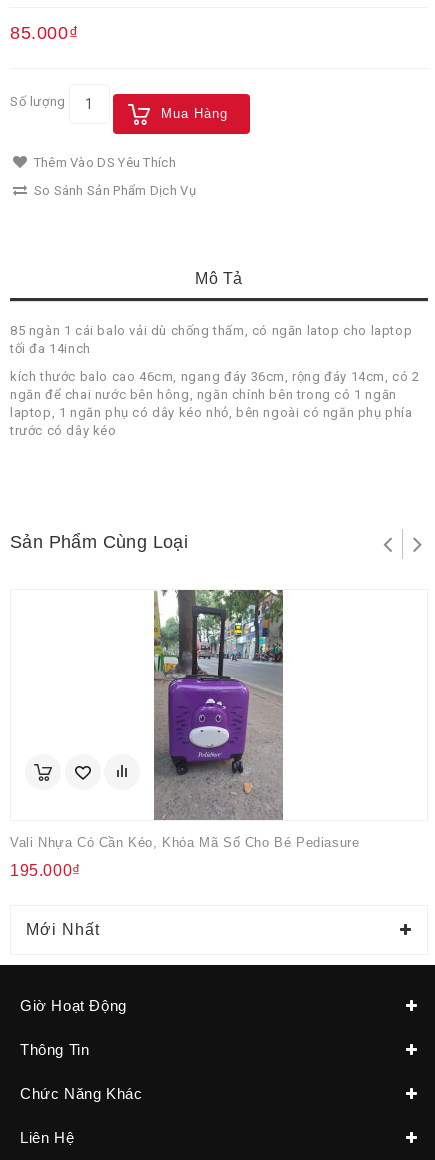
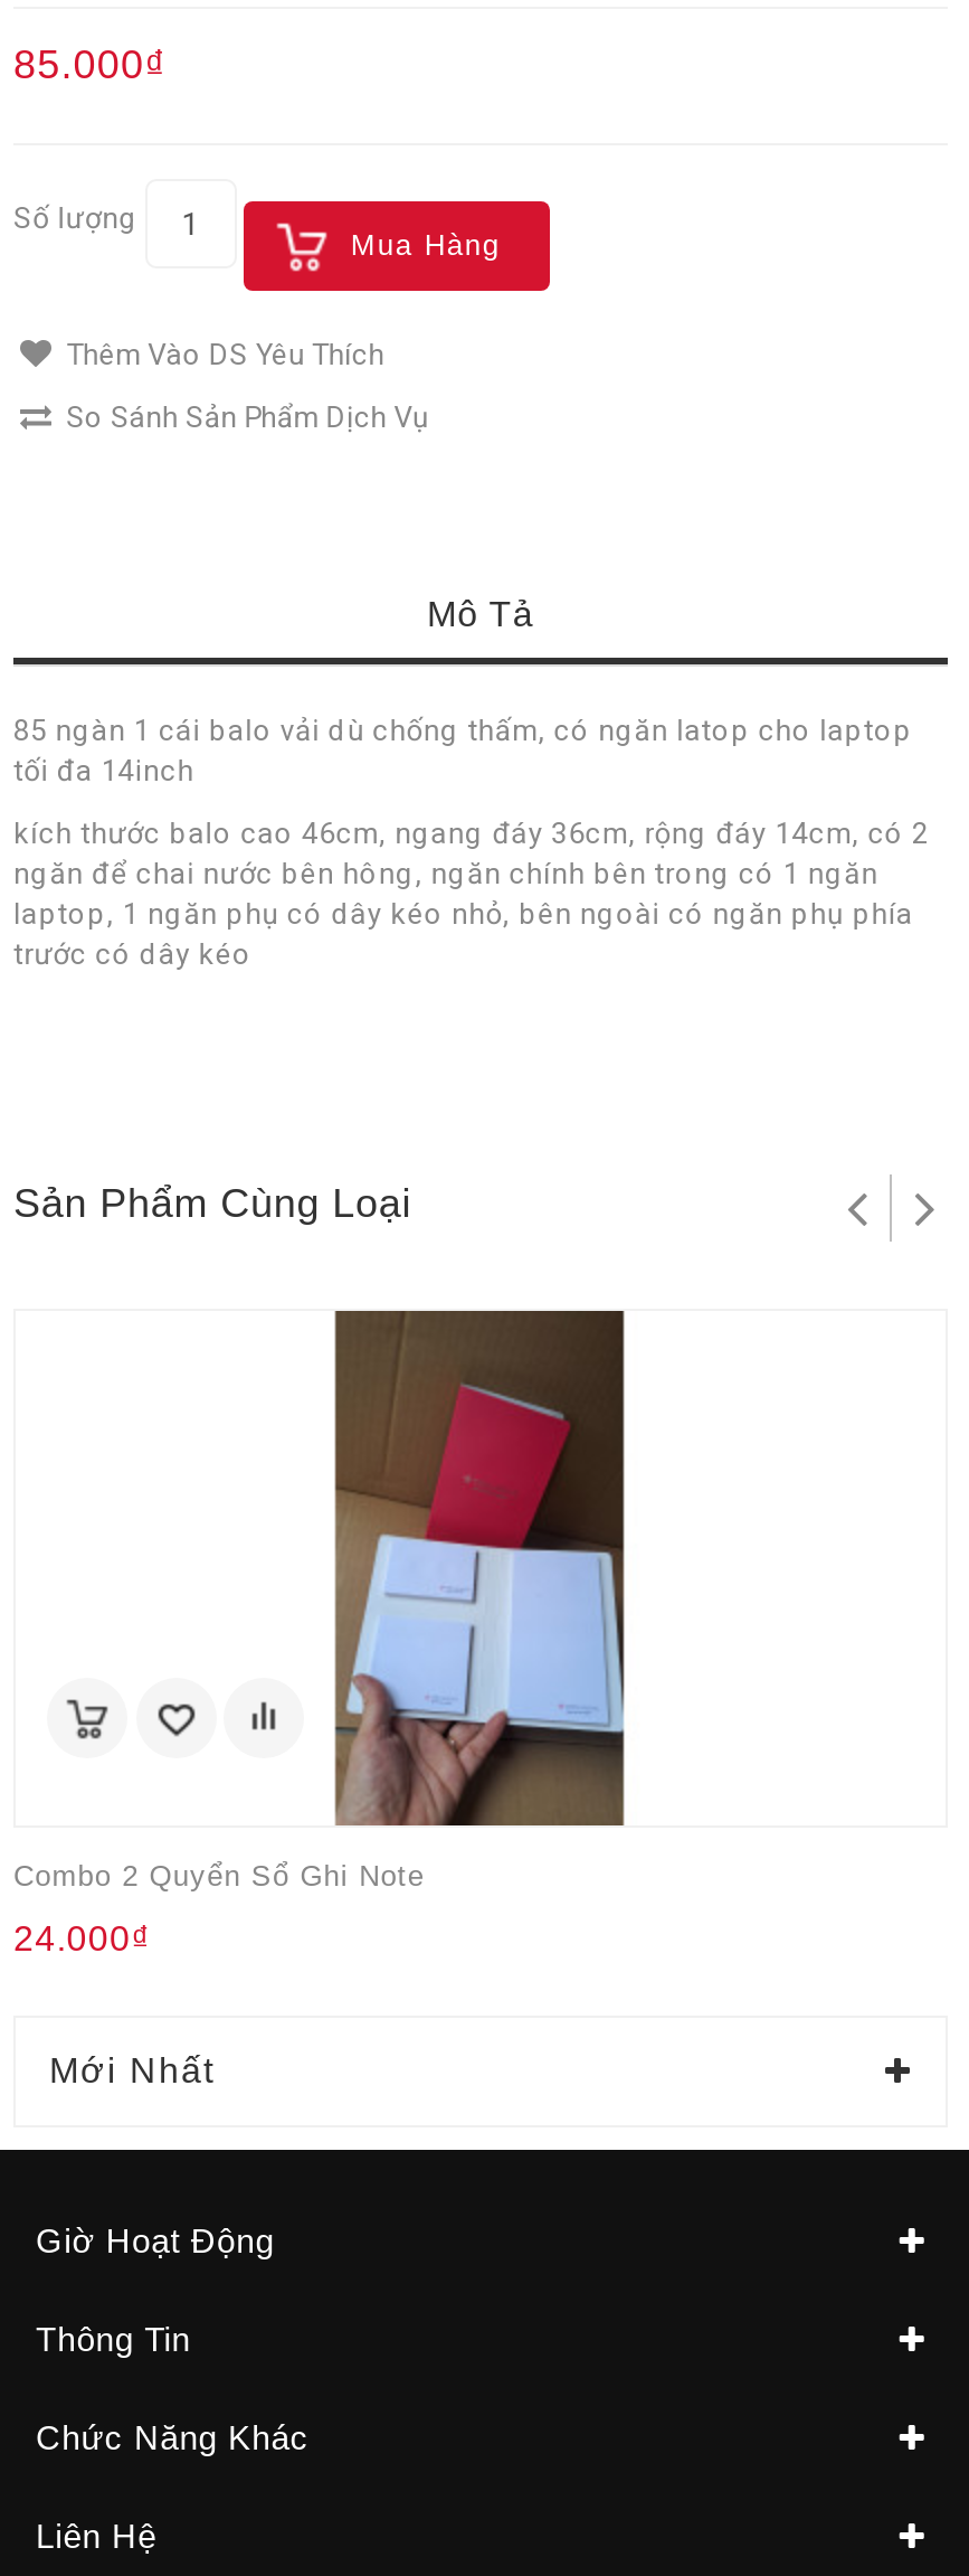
- [image]
- Vali Nhựa Có Cần Kéo, Khóa Mã Số Cho Bé Pediasure
+ [image]
+ Combo 2 Quyển Sổ Ghi Note

- 195.000₫
+ 24.000₫
